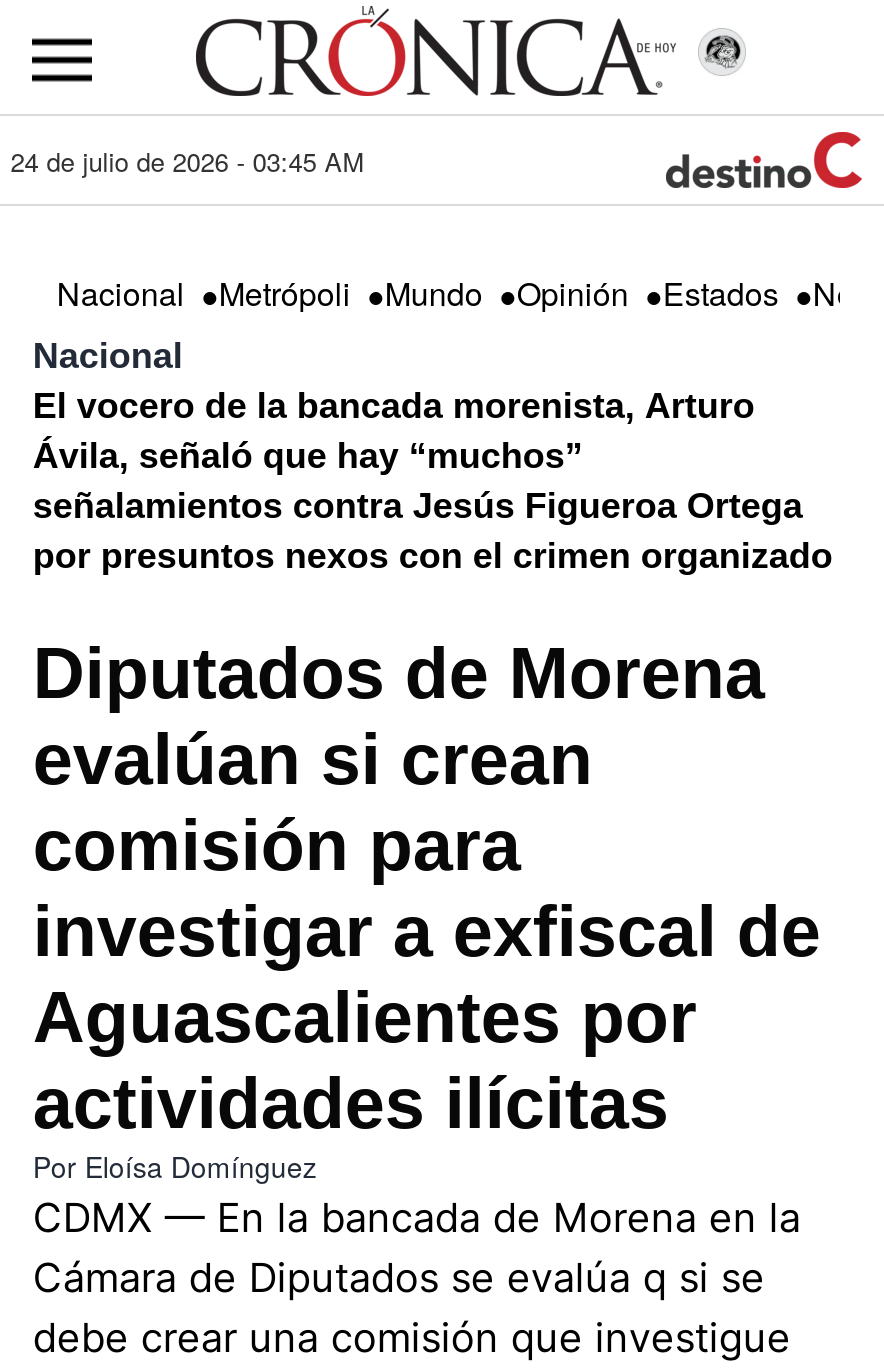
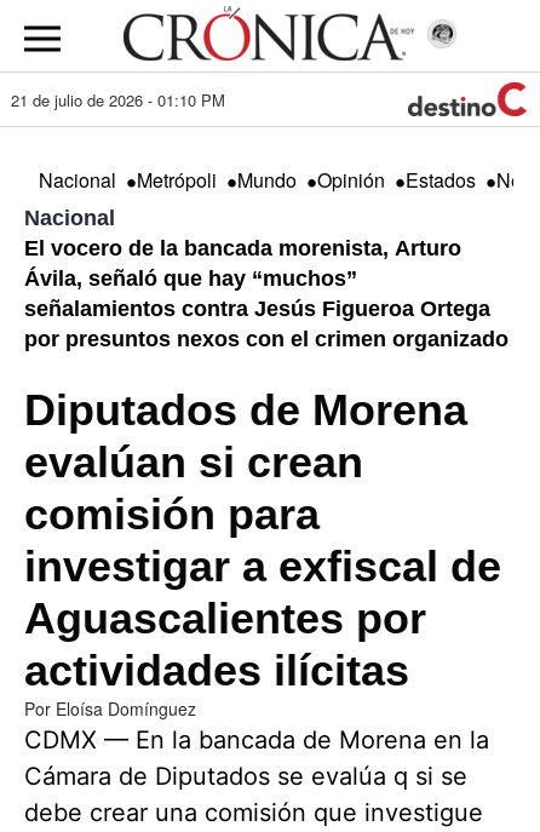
- 24 de julio de 2026 - 03:45 AM
+ 21 de julio de 2026 - 01:10 PM
